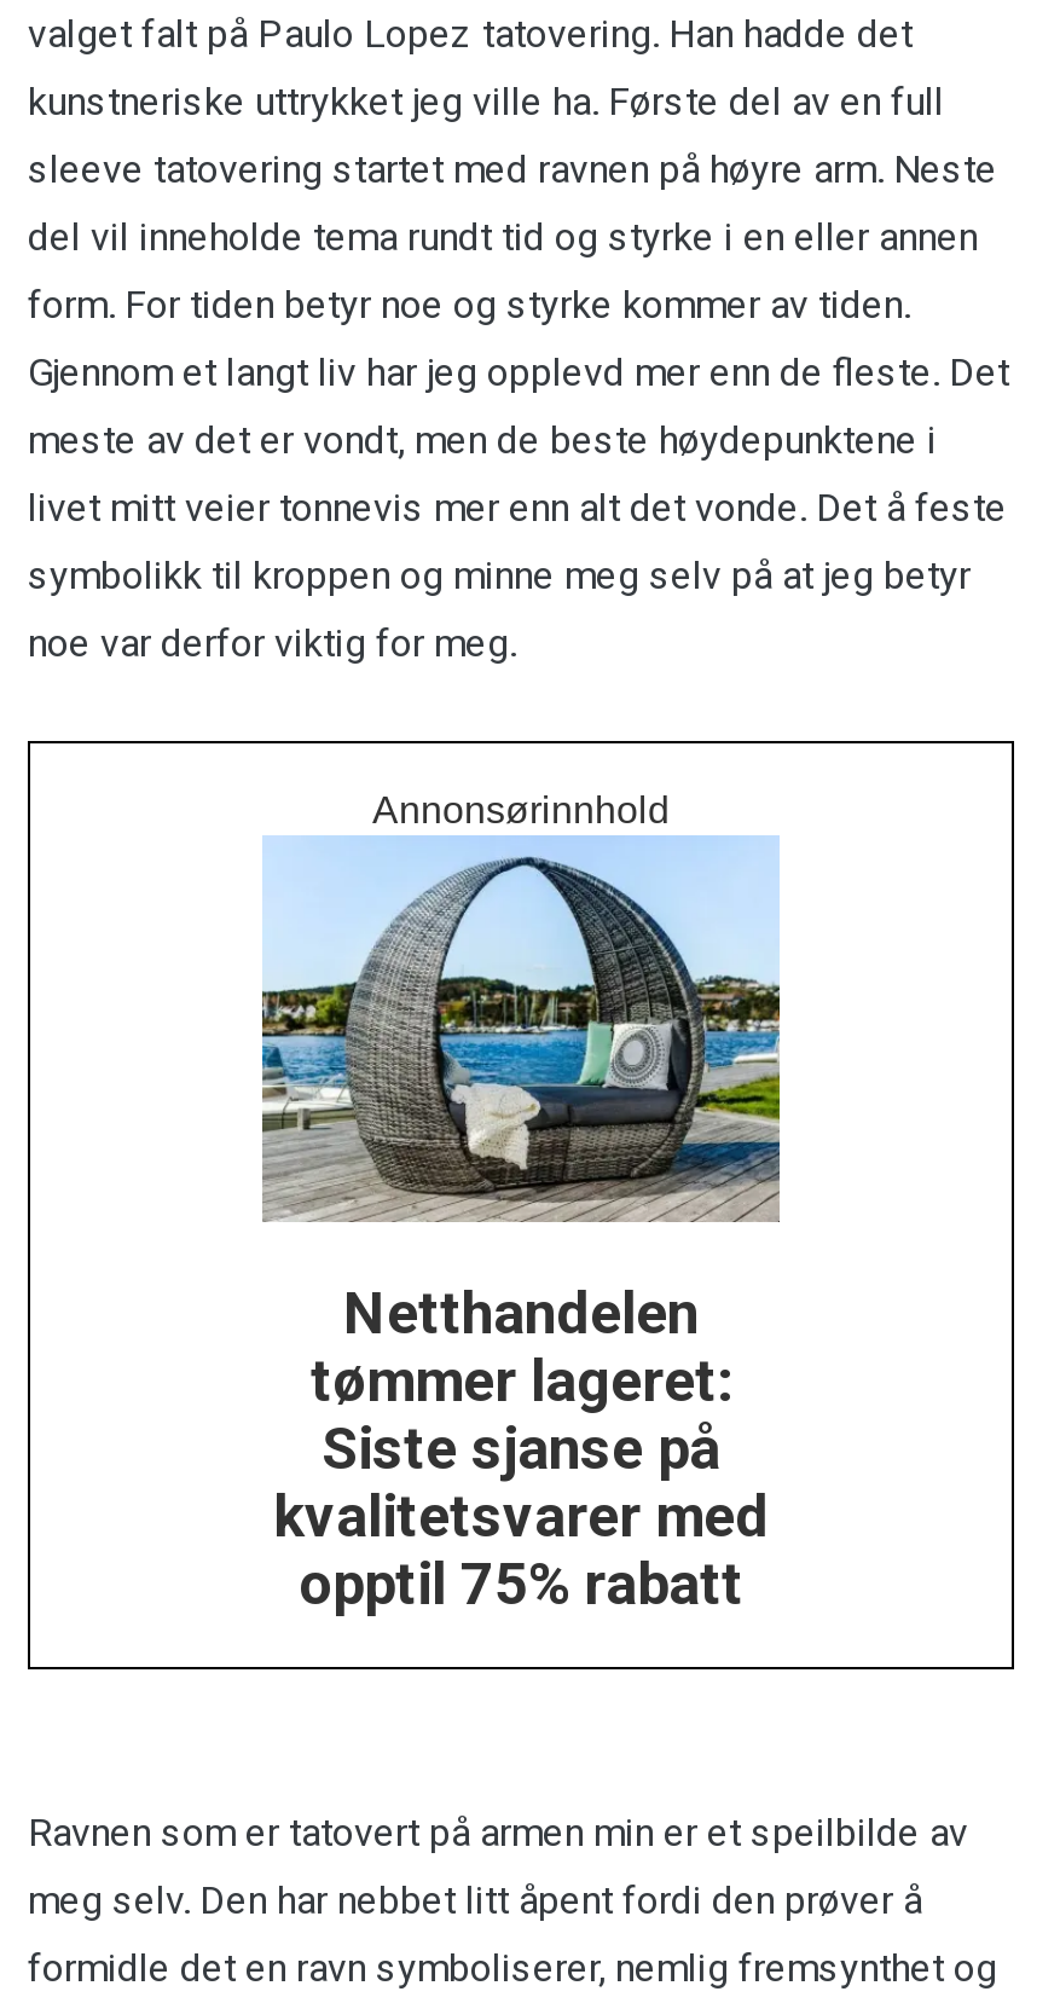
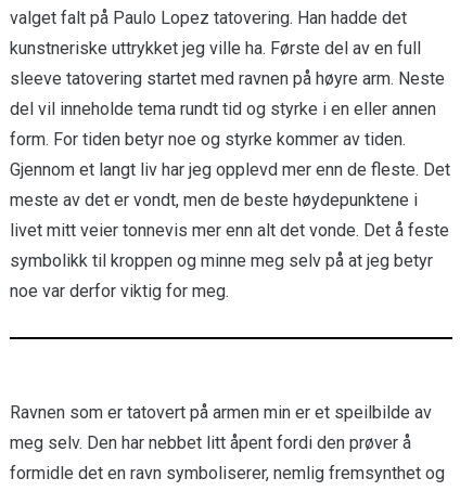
- [image]
- Annonsørinnhold

- Netthandelen
- tømmer lageret:
- Siste sjanse på
- kvalitetsvarer med
- opptil 75% rabatt
